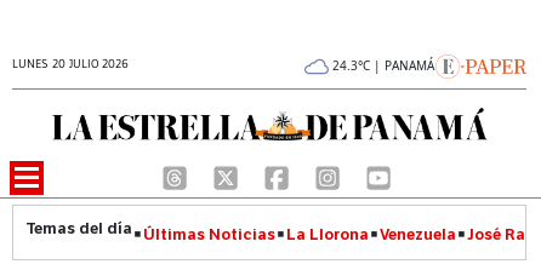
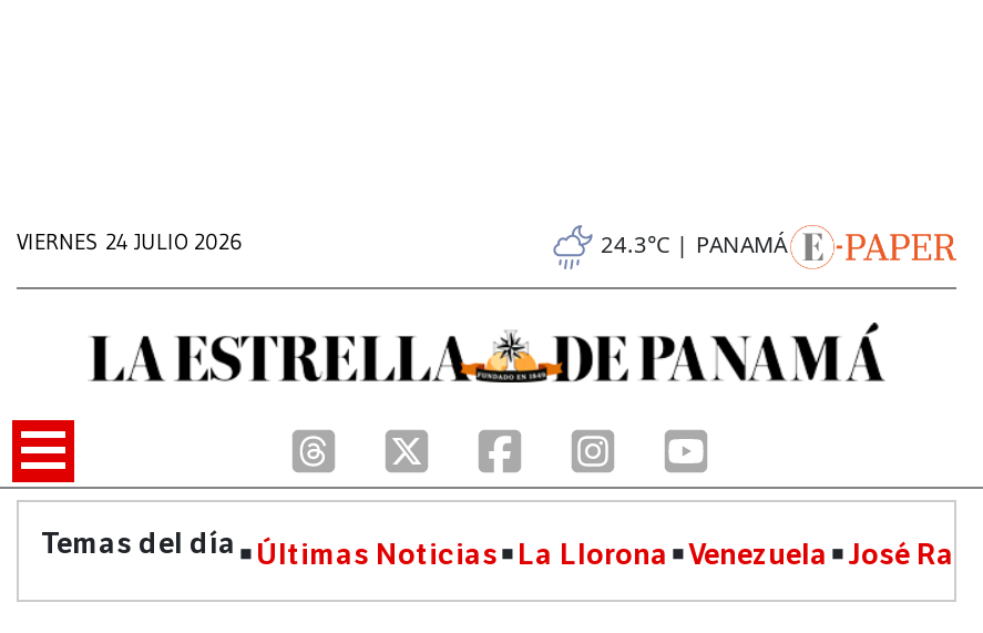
- LUNES 20 JULIO 2026
+ VIERNES 24 JULIO 2026
